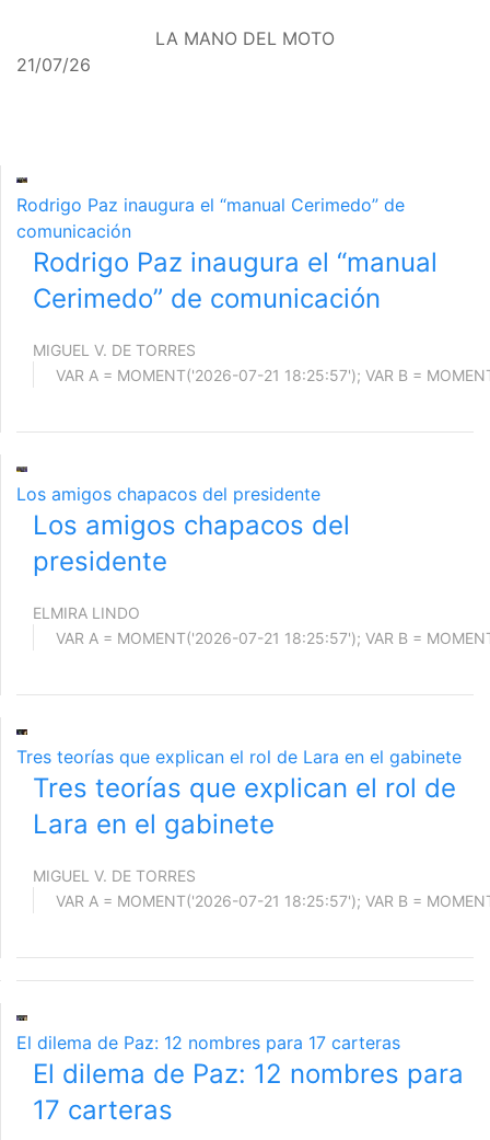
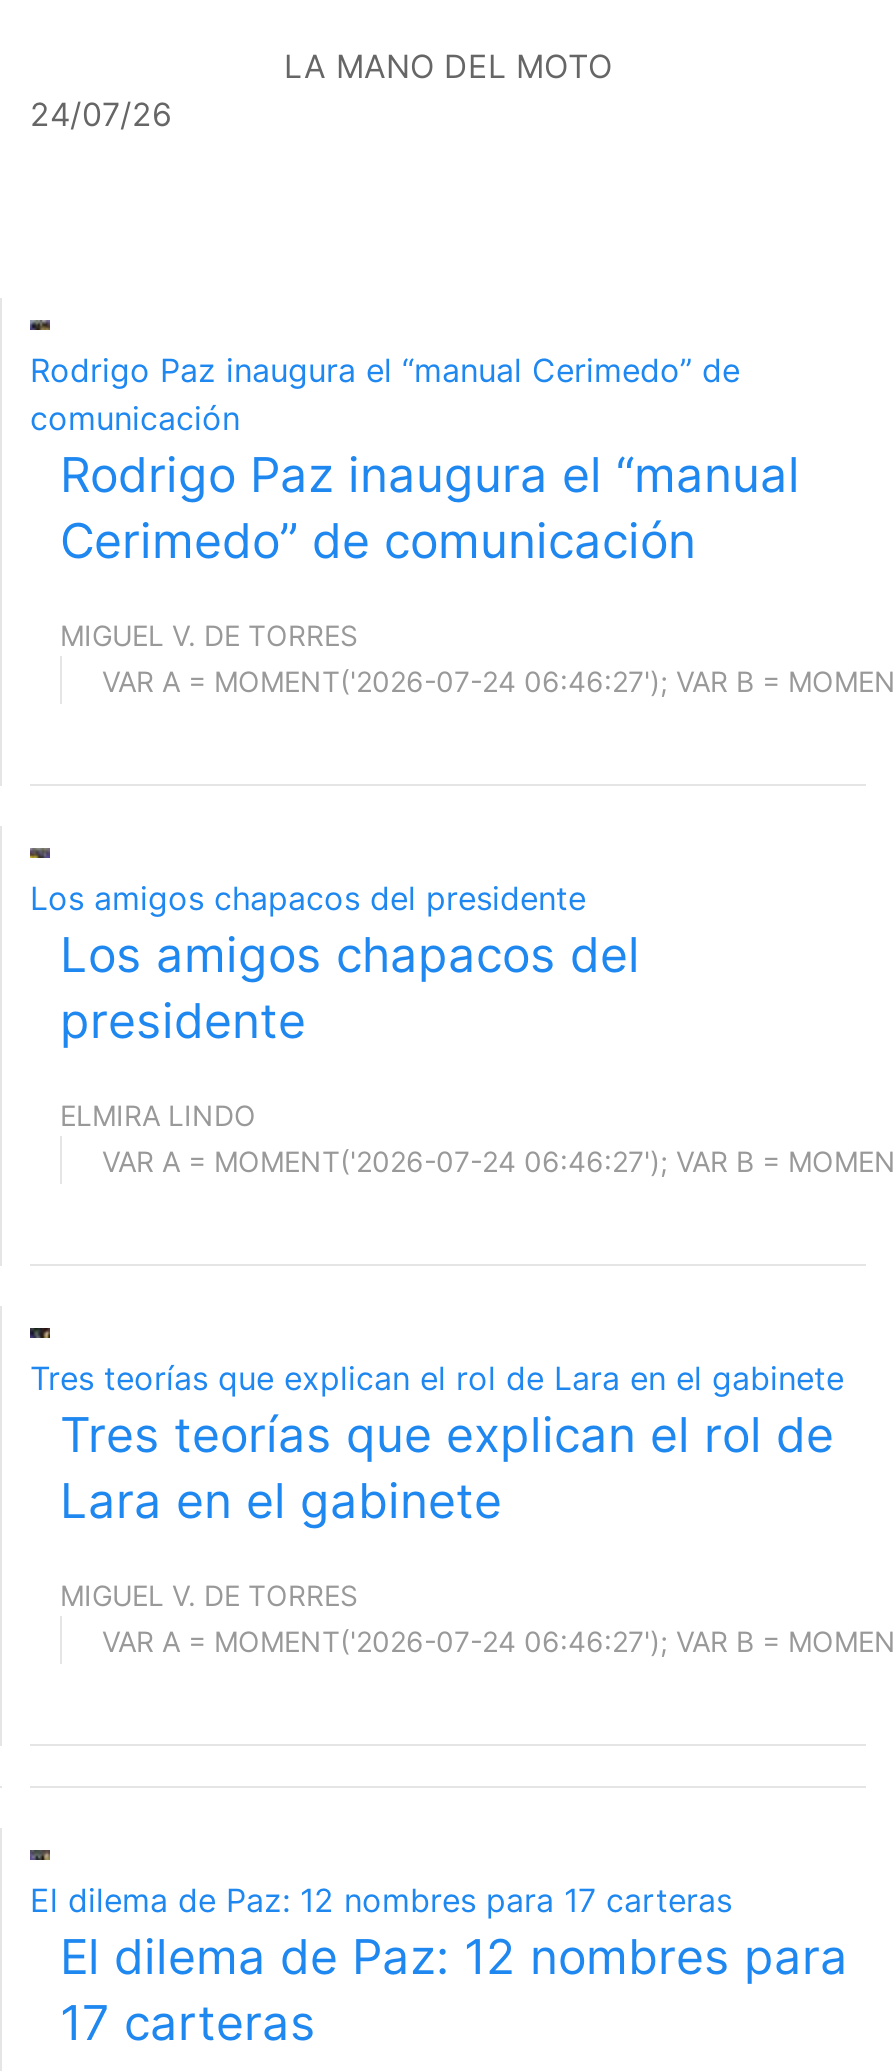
- 21/07/26
+ 24/07/26
